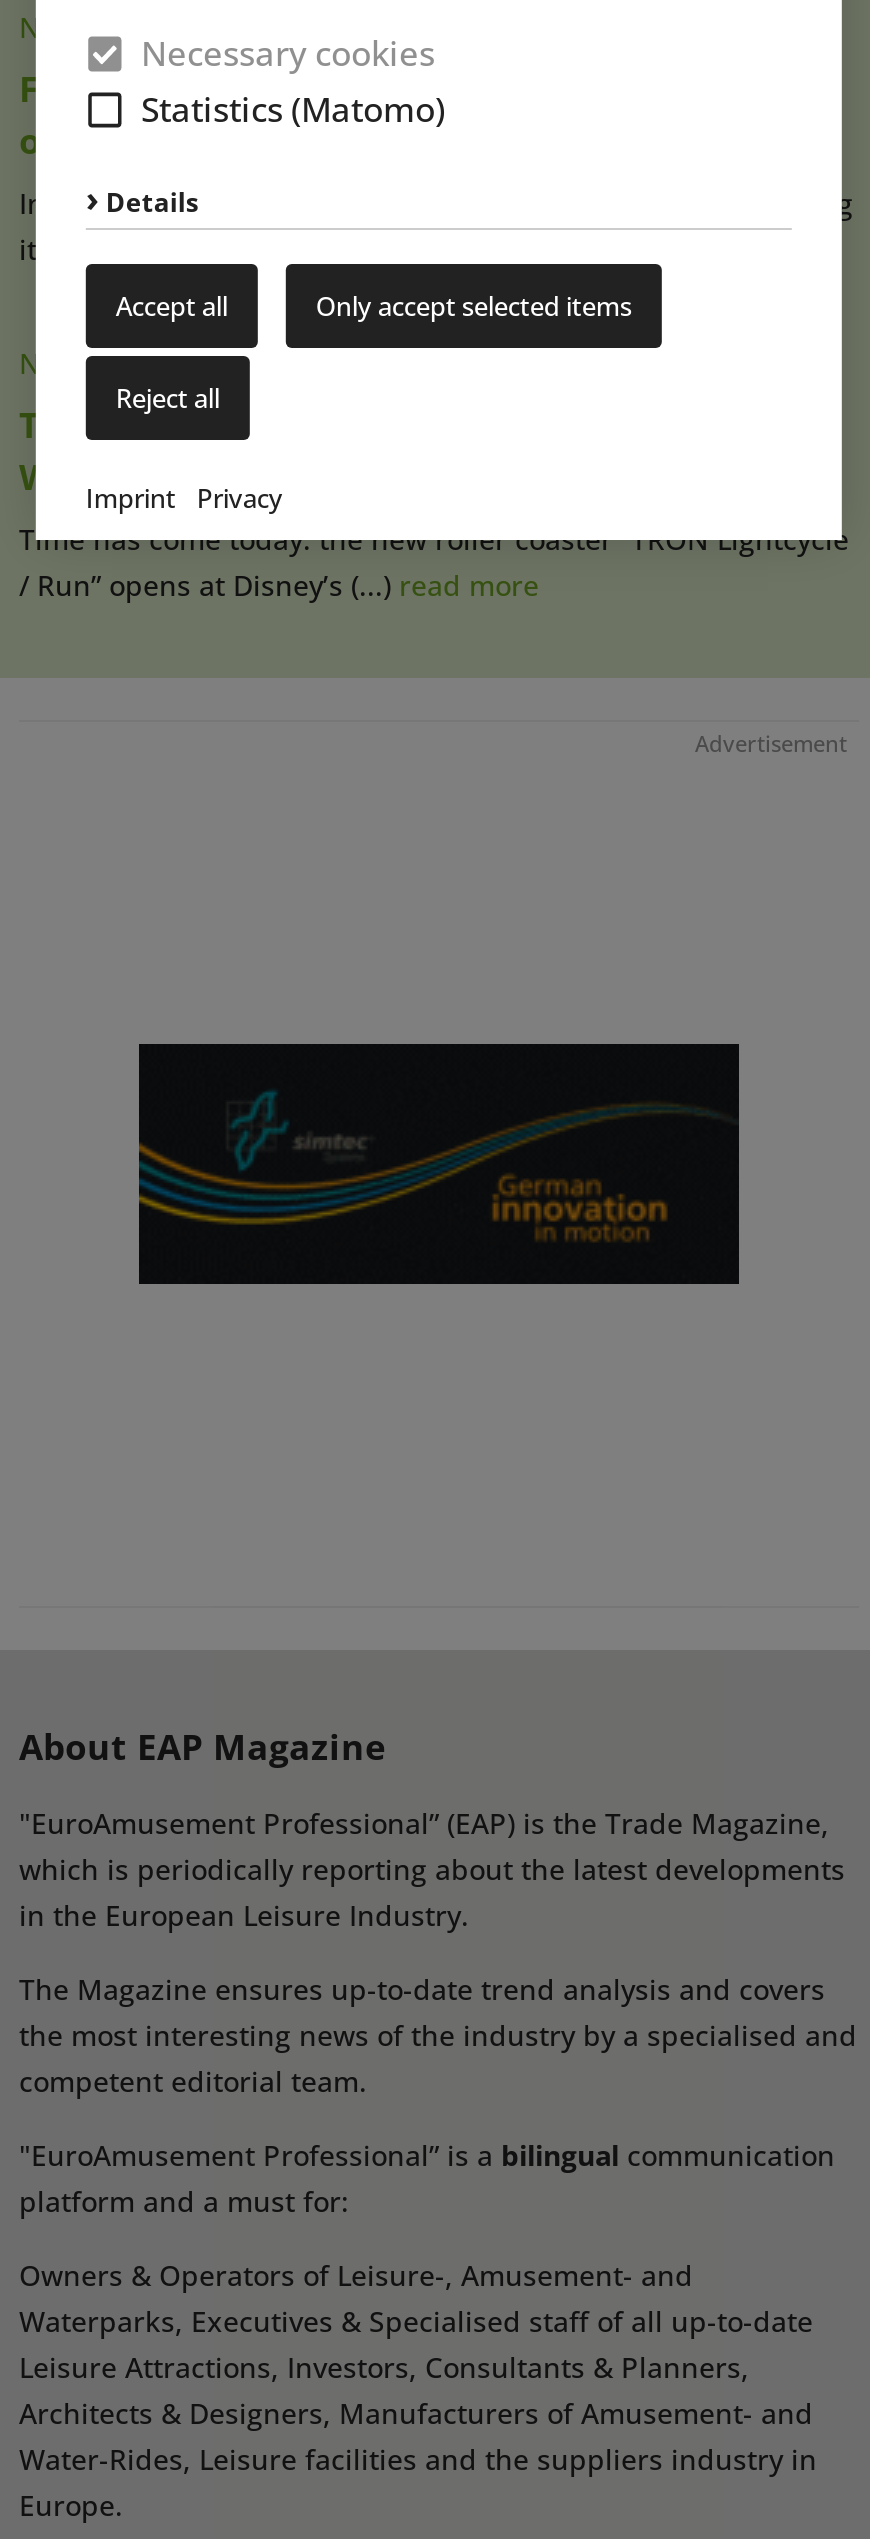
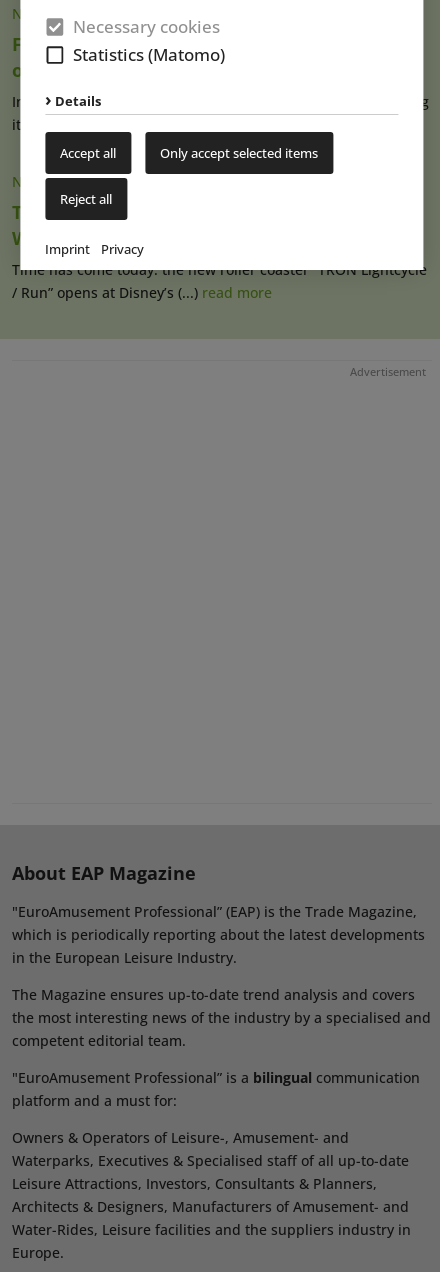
- [image]
